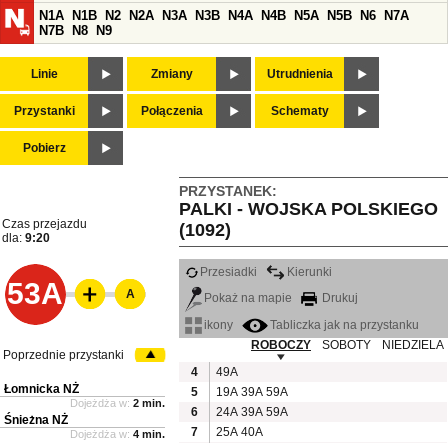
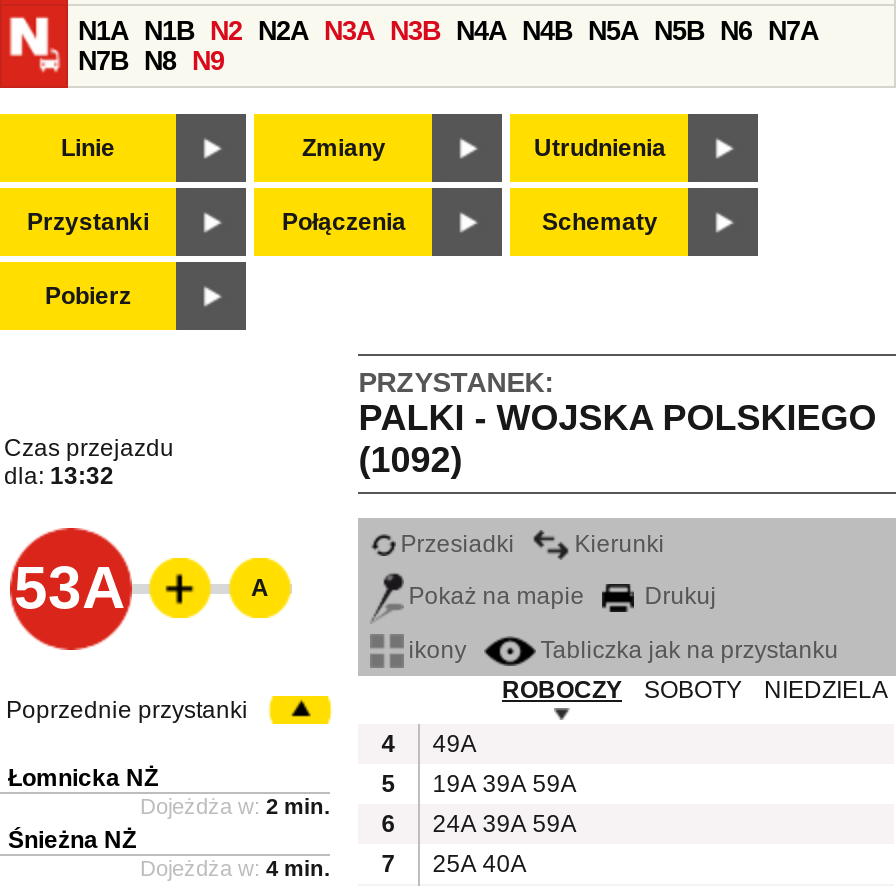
- dla: 9:20
+ dla: 13:32
